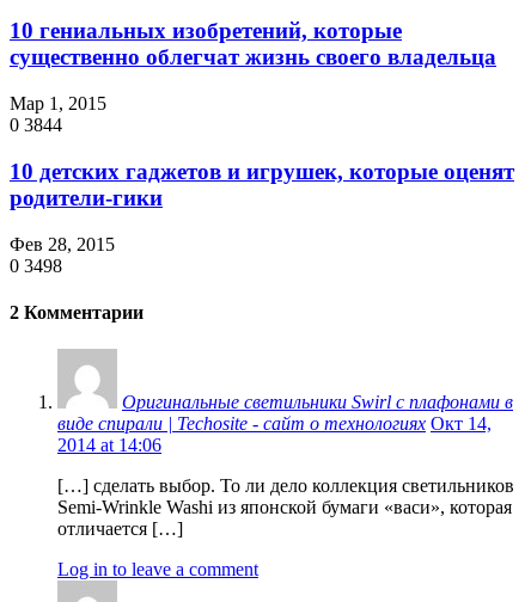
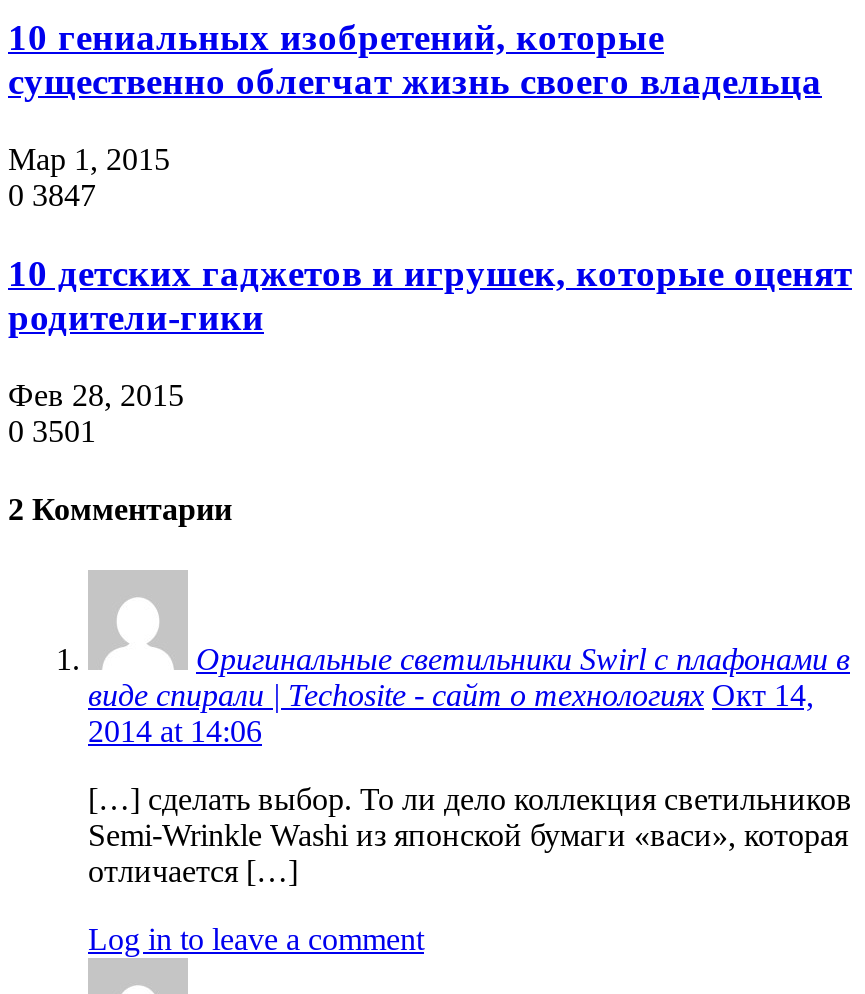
- 0 3844
+ 0 3847

- 0 3498
+ 0 3501
